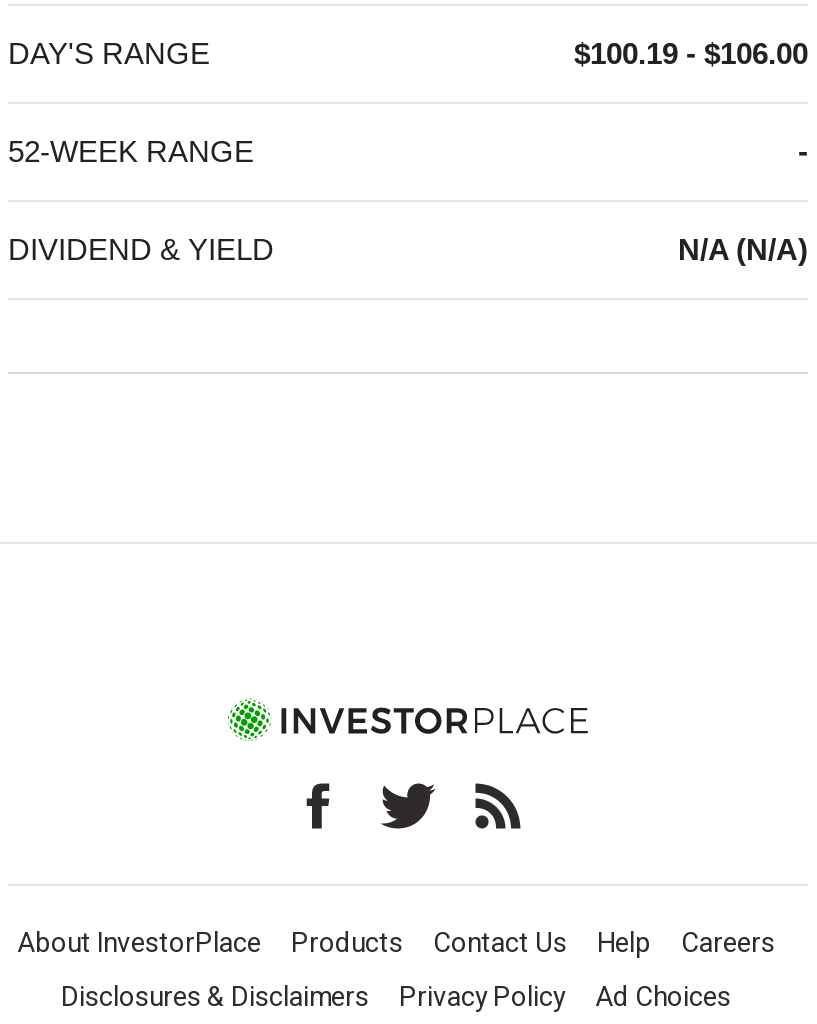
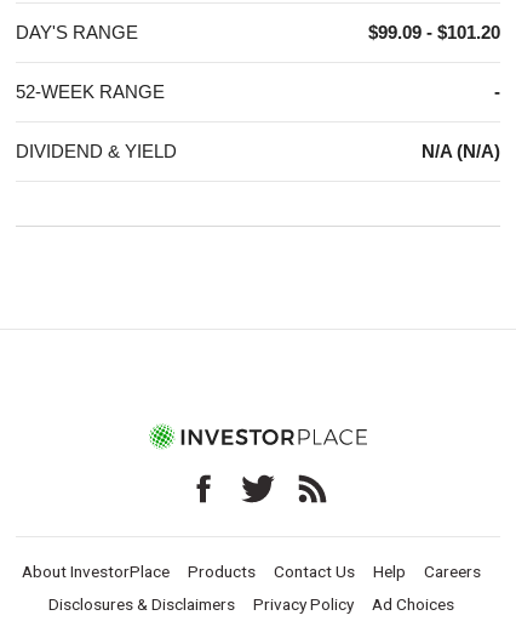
- $100.19 - $106.00
+ $99.09 - $101.20
